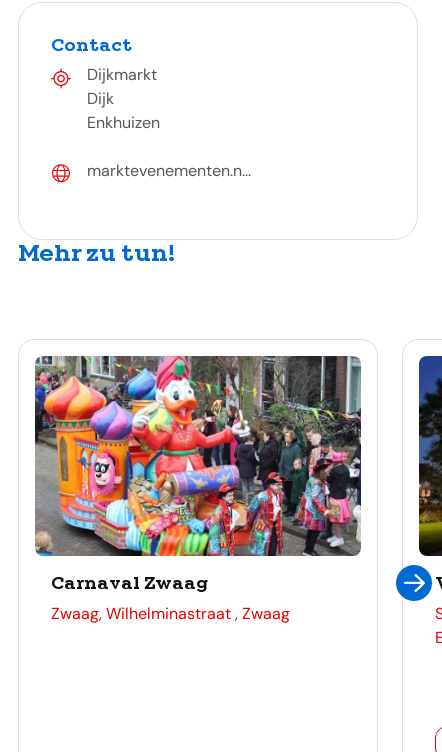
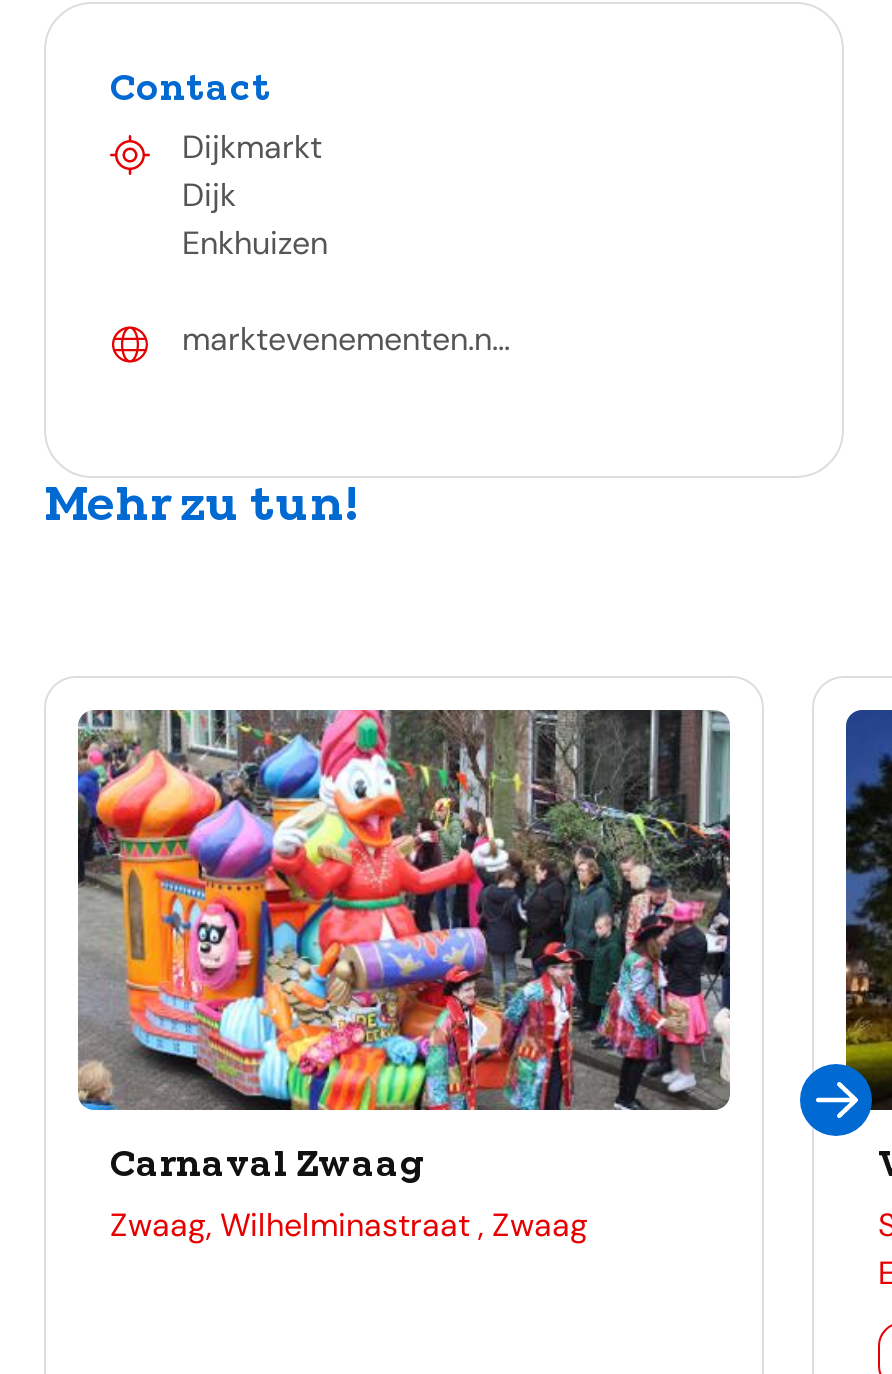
- [image]
+ [image]
